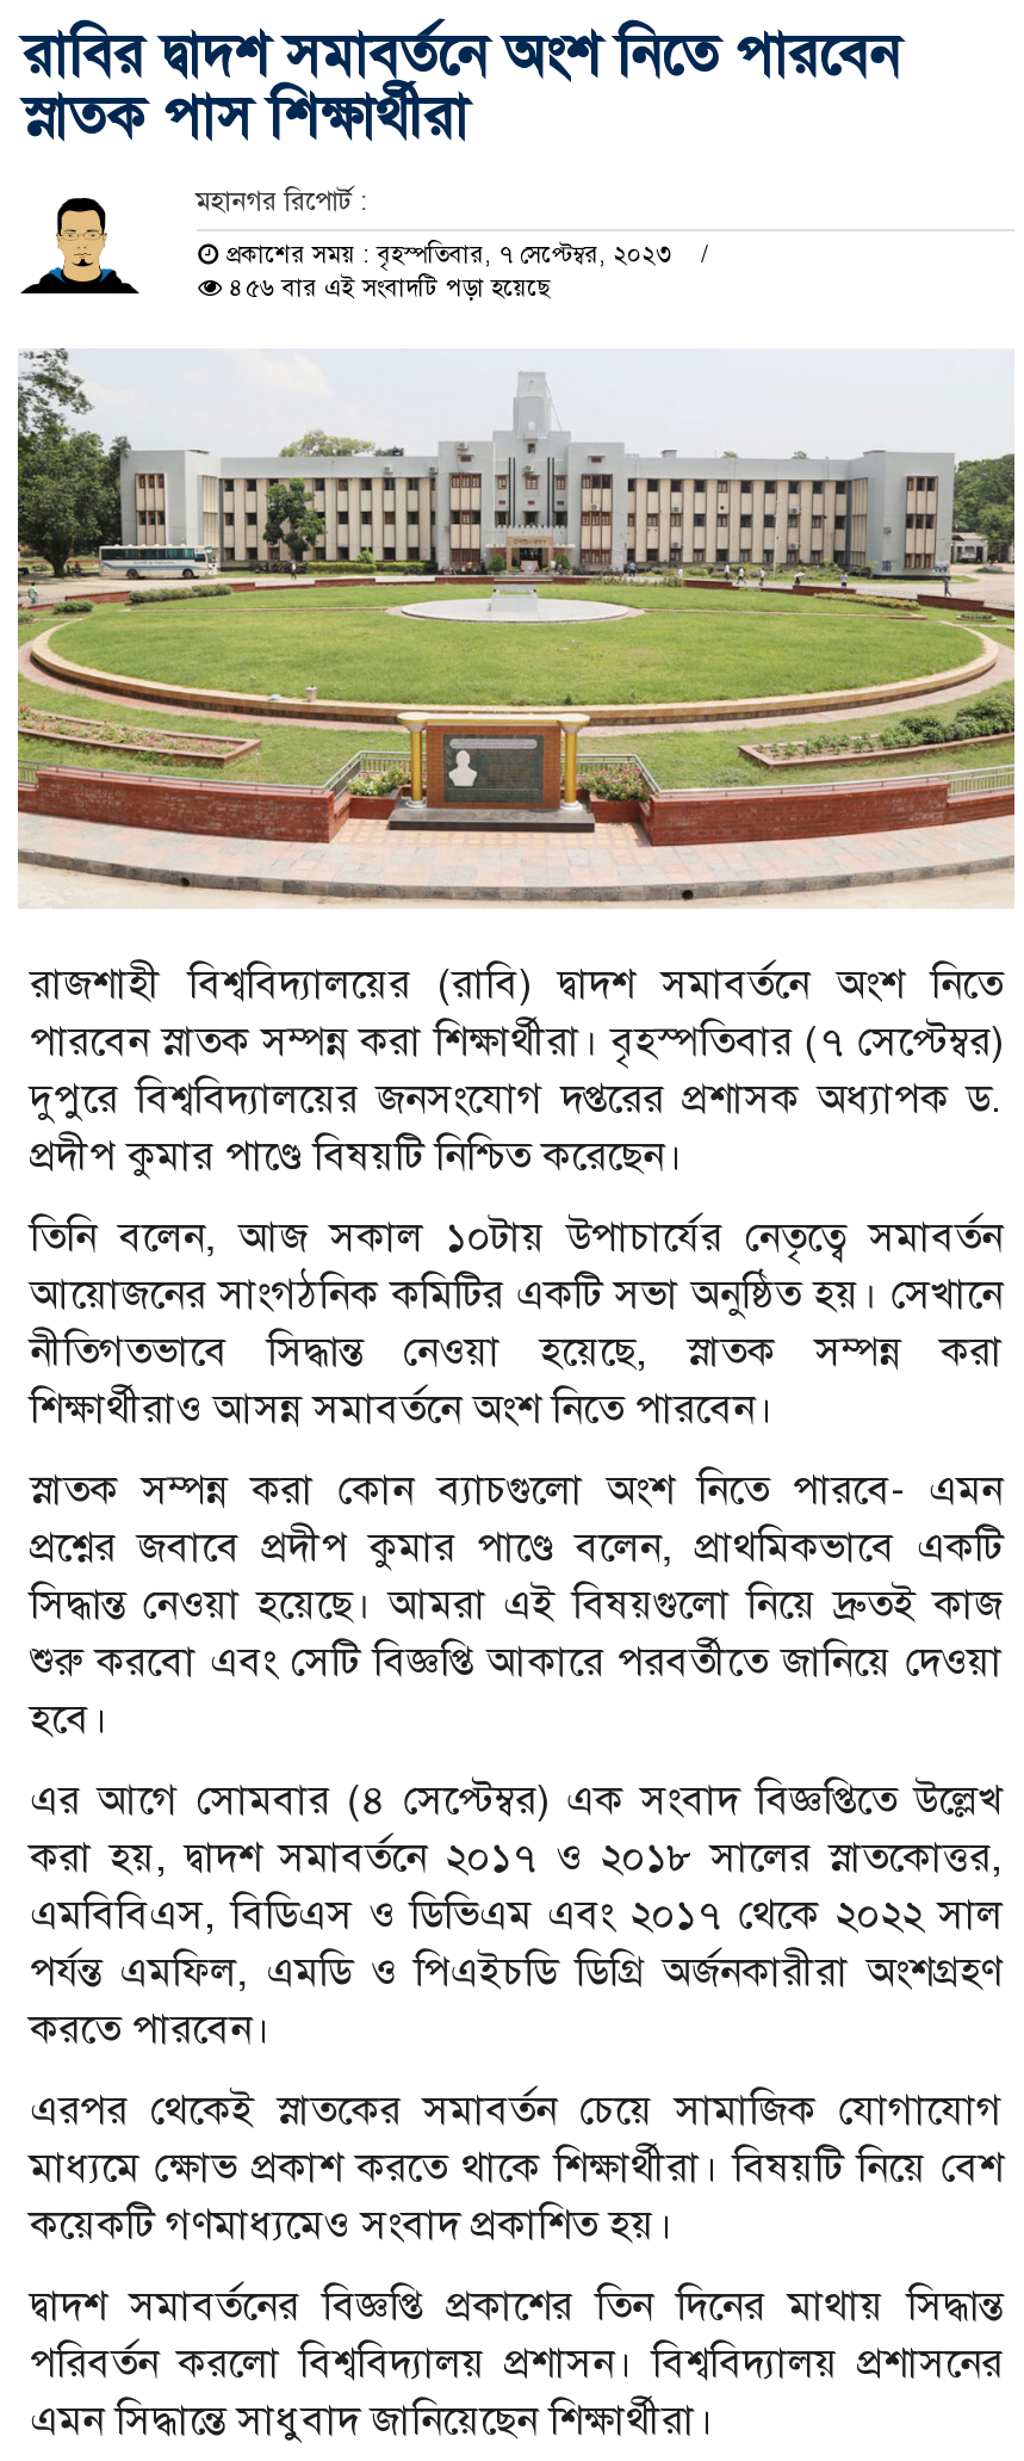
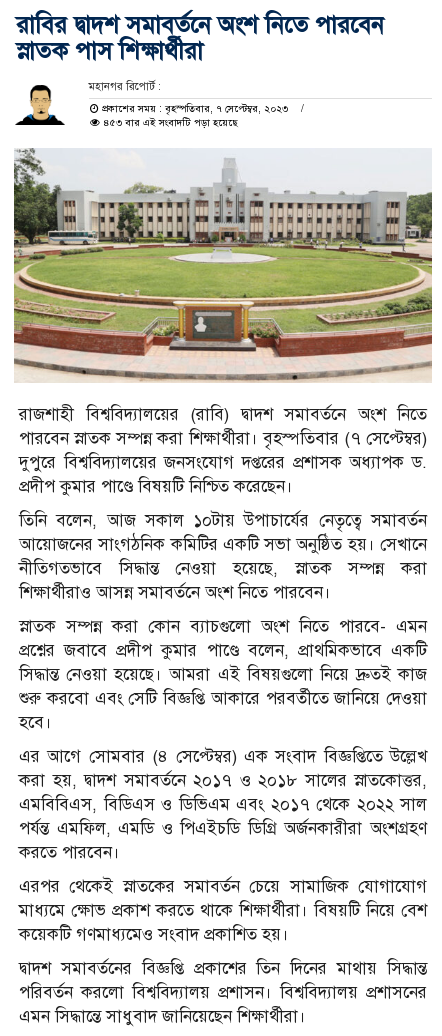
- ৪৫৬ বার এই সংবাদটি পড়া হয়েছে
+ ৪৫৩ বার এই সংবাদটি পড়া হয়েছে
